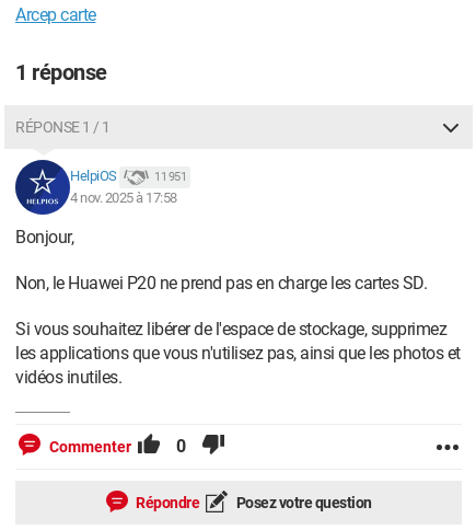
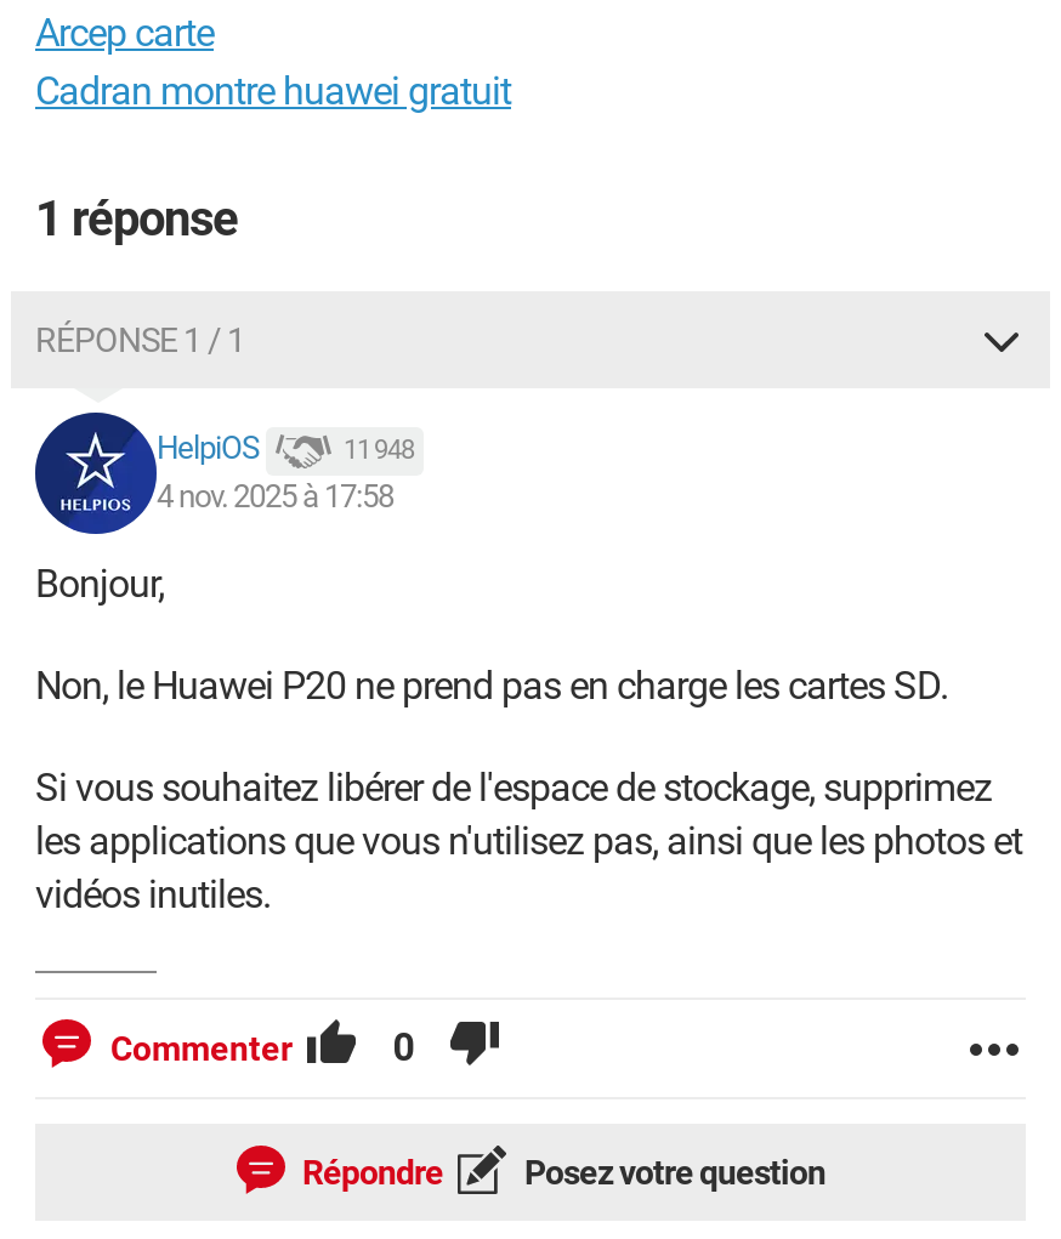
+ Cadran montre huawei gratuit

- 11 951
+ 11 948
